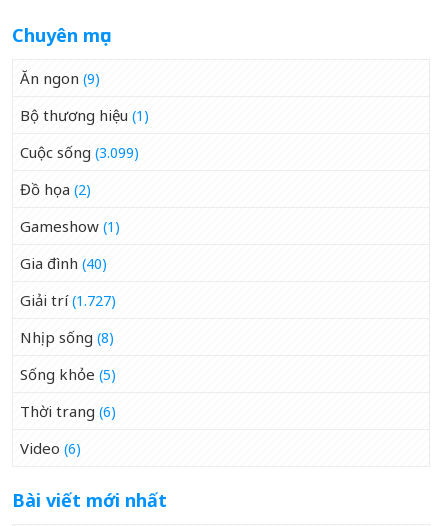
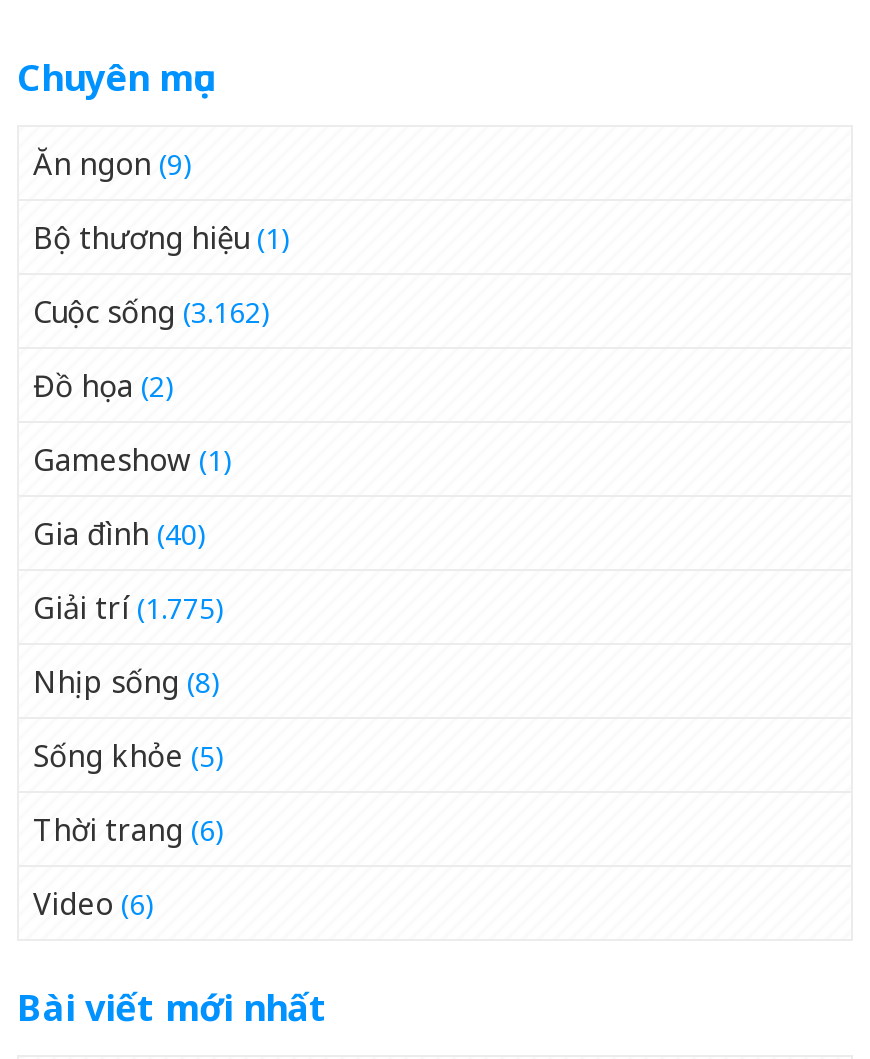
- Cuộc sống (3.099)
+ Cuộc sống (3.162)

- Giải trí (1.727)
+ Giải trí (1.775)
